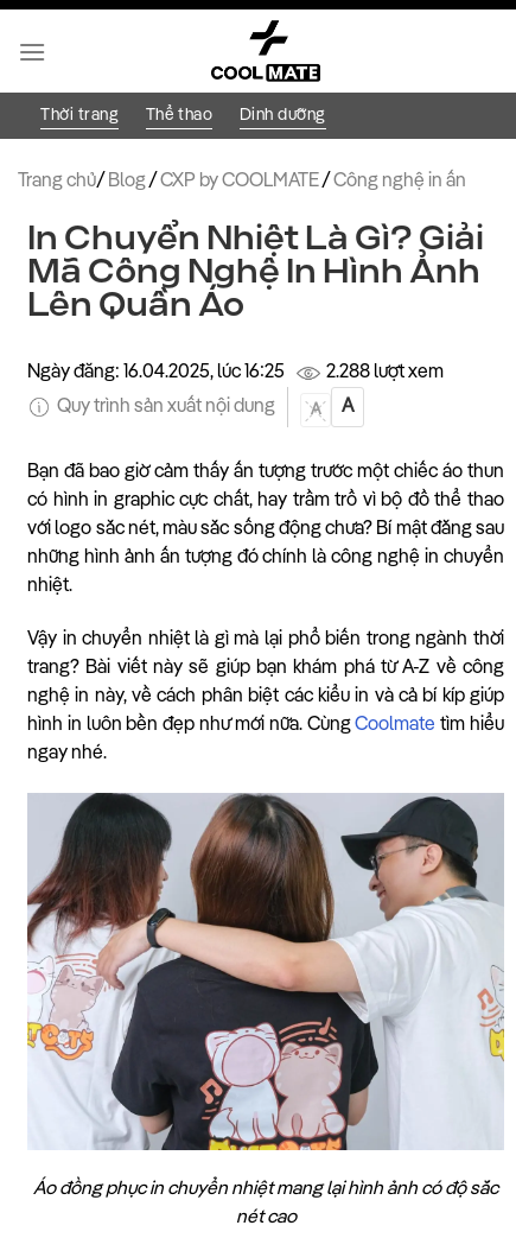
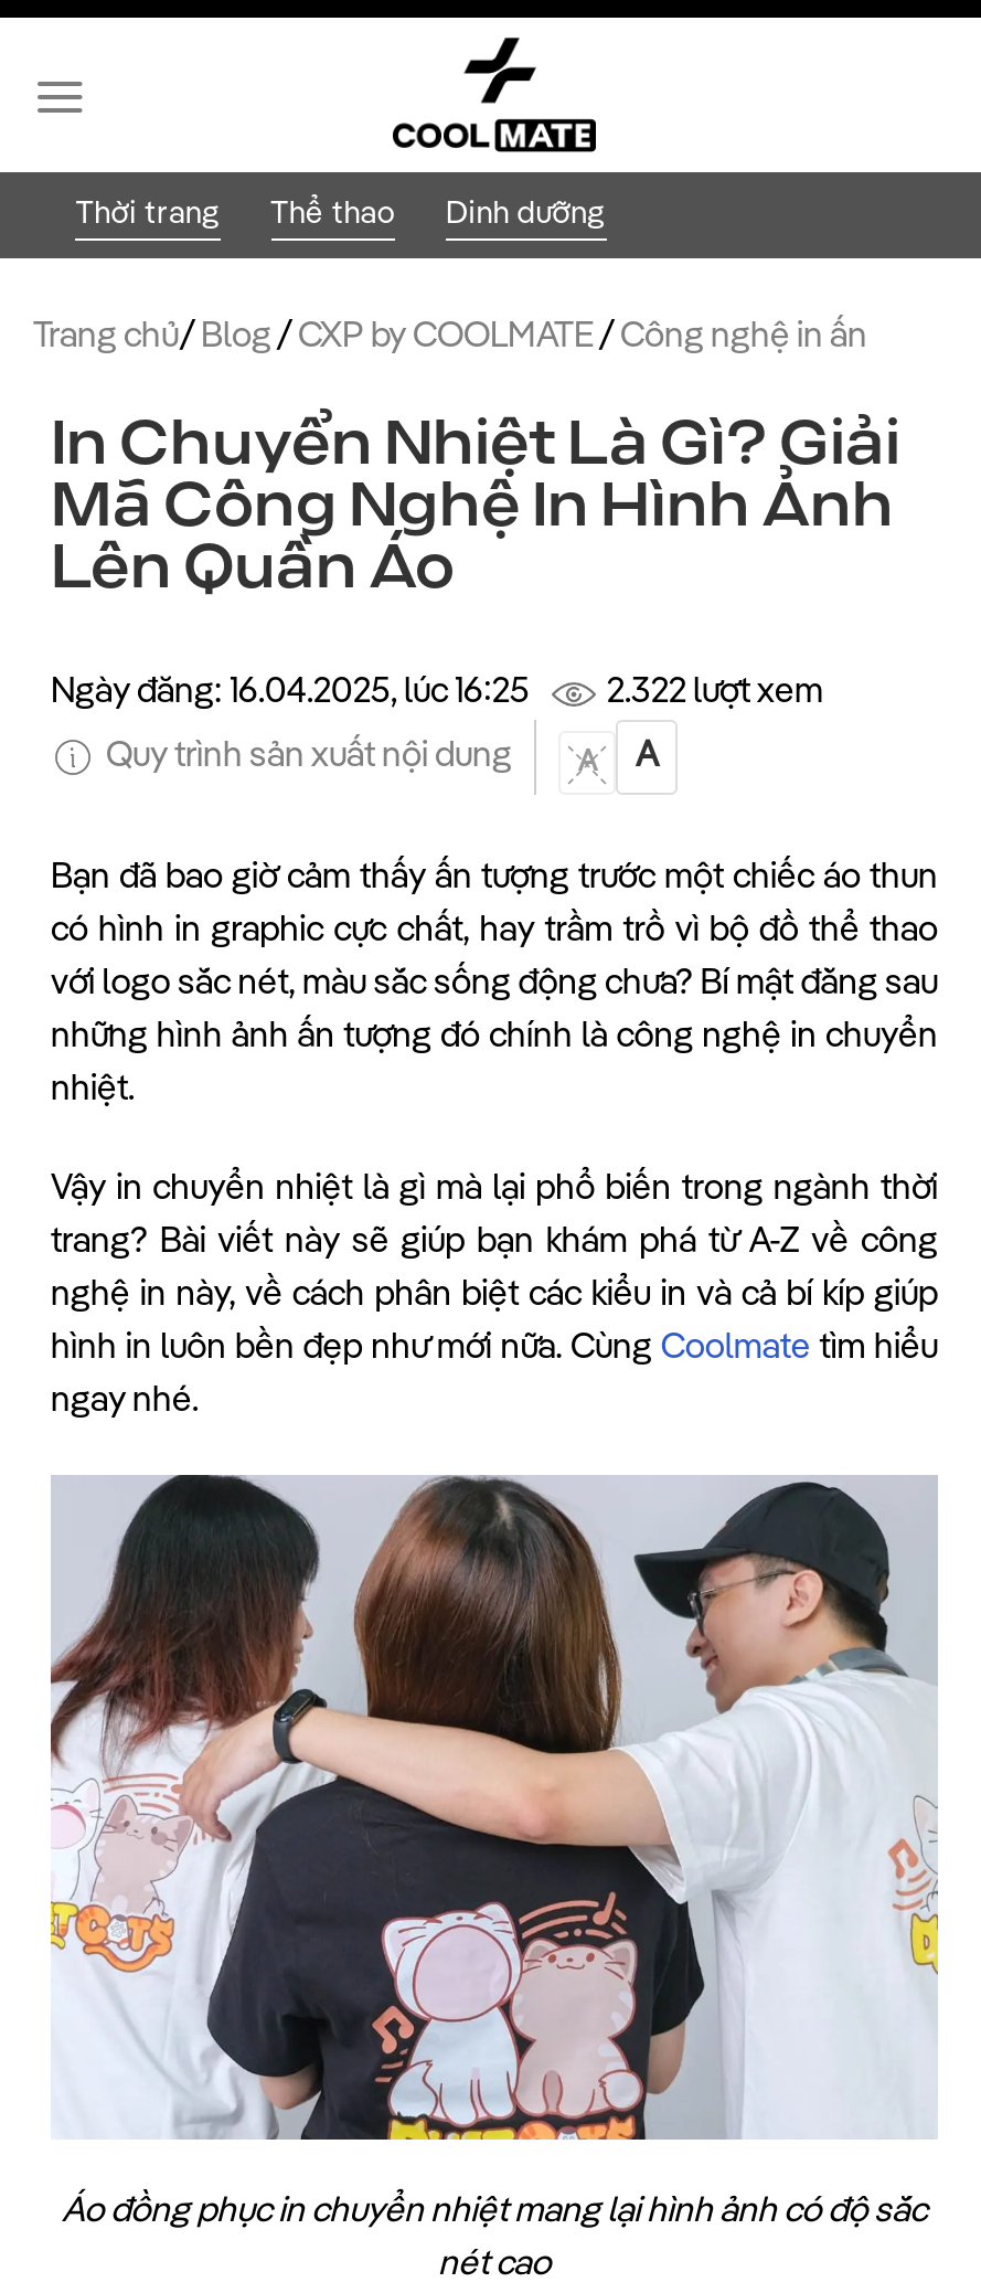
- 2.288 lượt xem
+ 2.322 lượt xem
